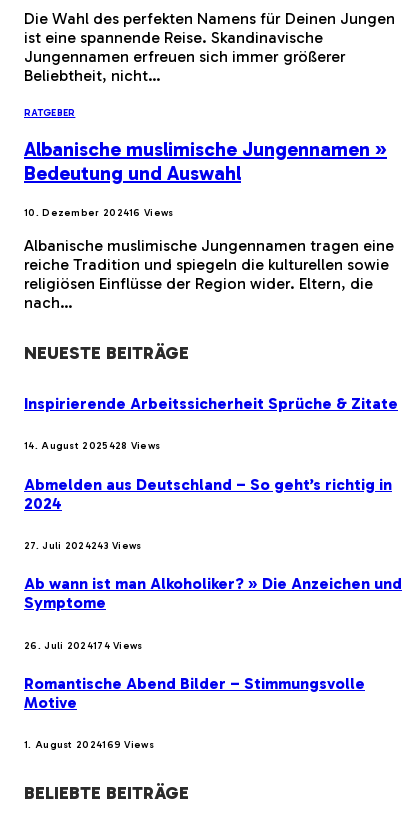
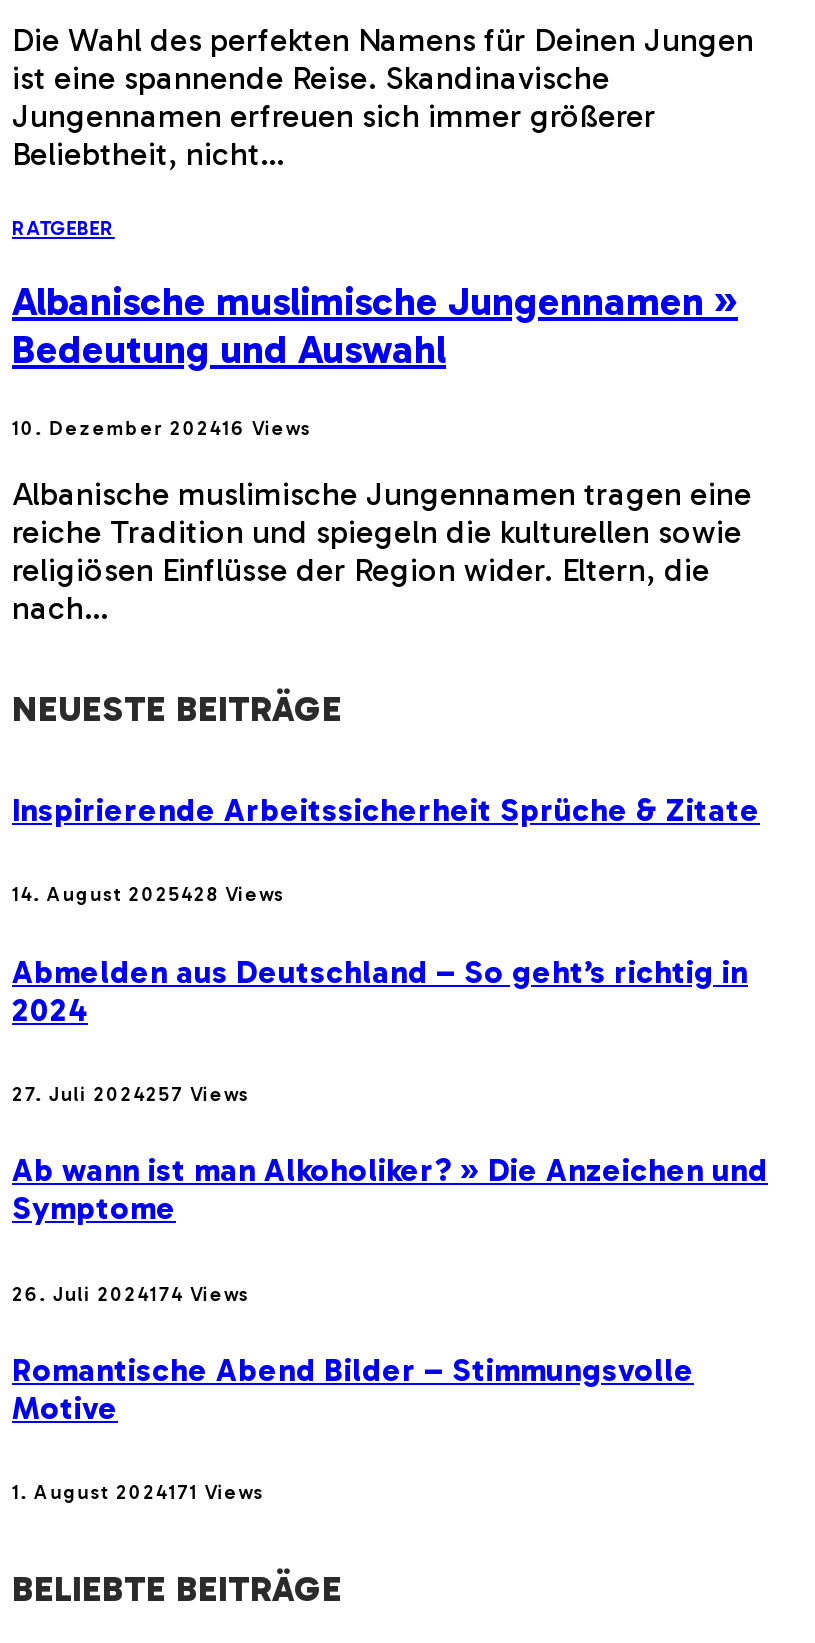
- 27. Juli 2024243 Views
+ 27. Juli 2024257 Views

- 1. August 2024169 Views
+ 1. August 2024171 Views
